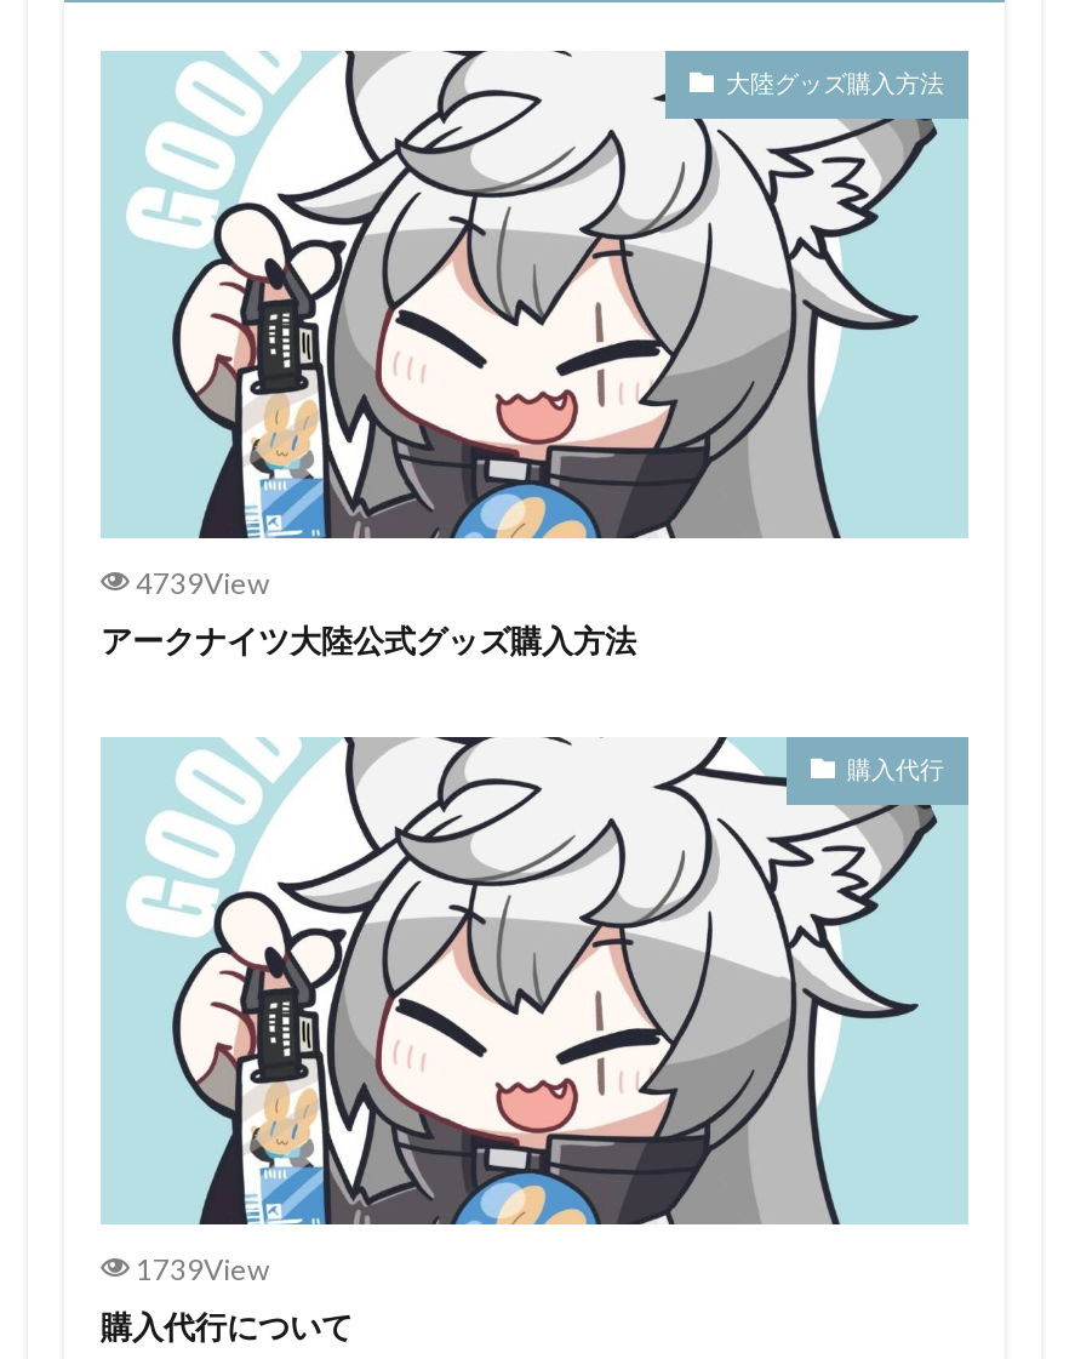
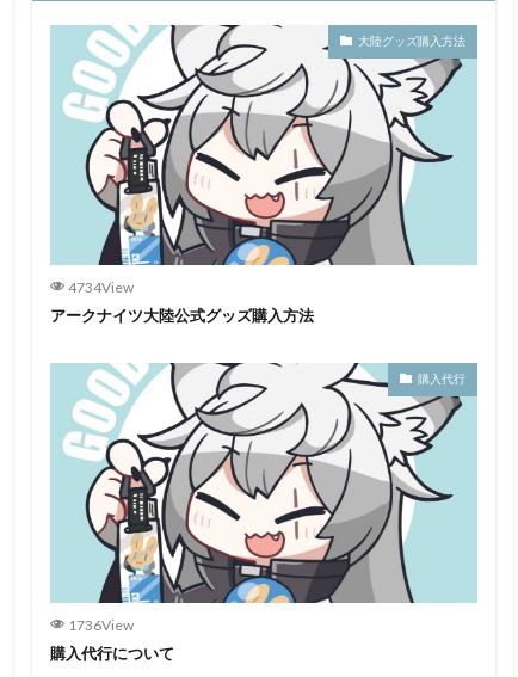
- 4739View
+ 4734View

- 1739View
+ 1736View
